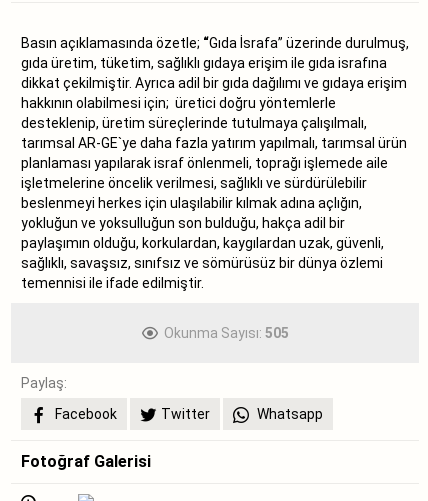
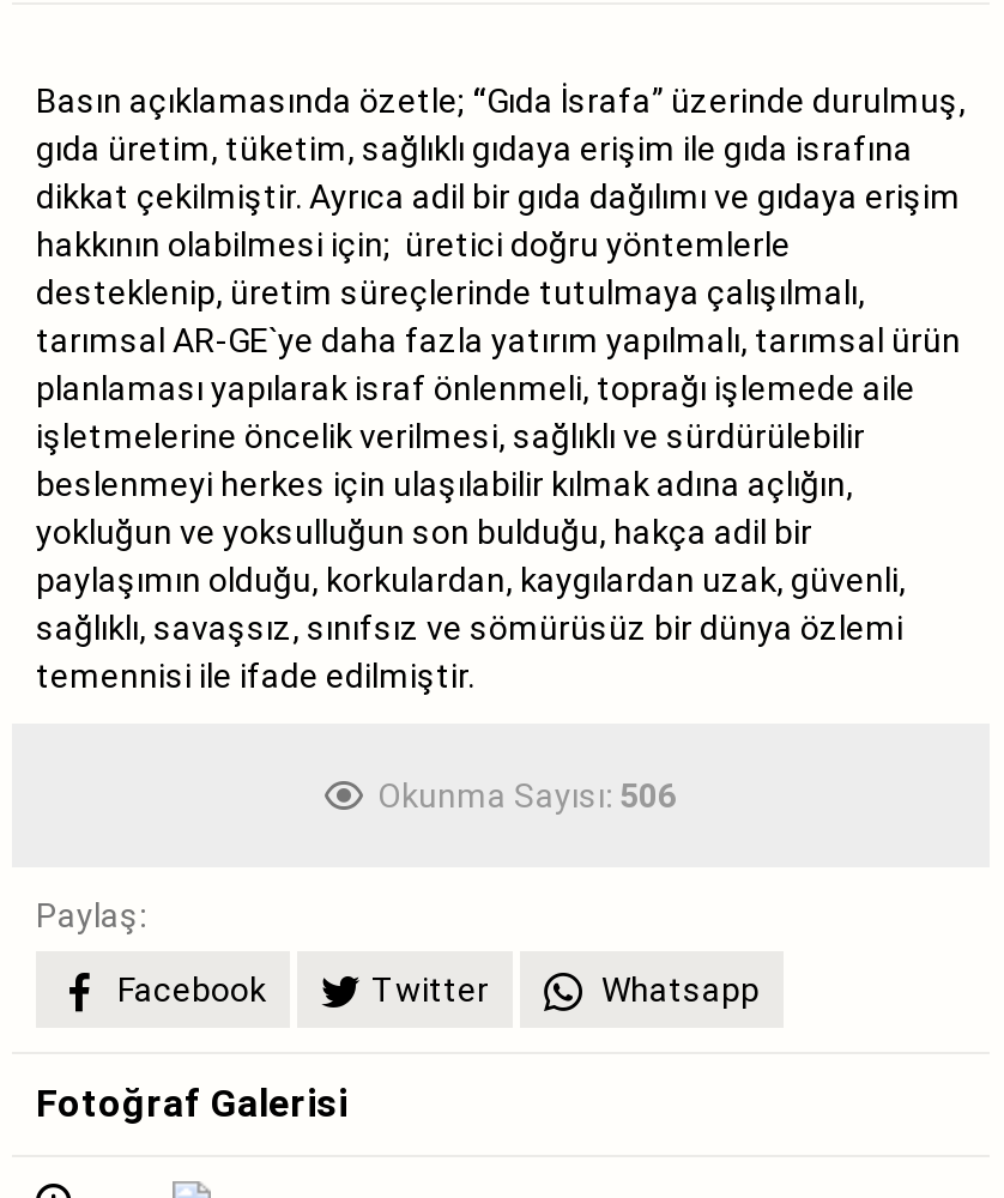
- Okunma Sayısı: 505
+ Okunma Sayısı: 506
